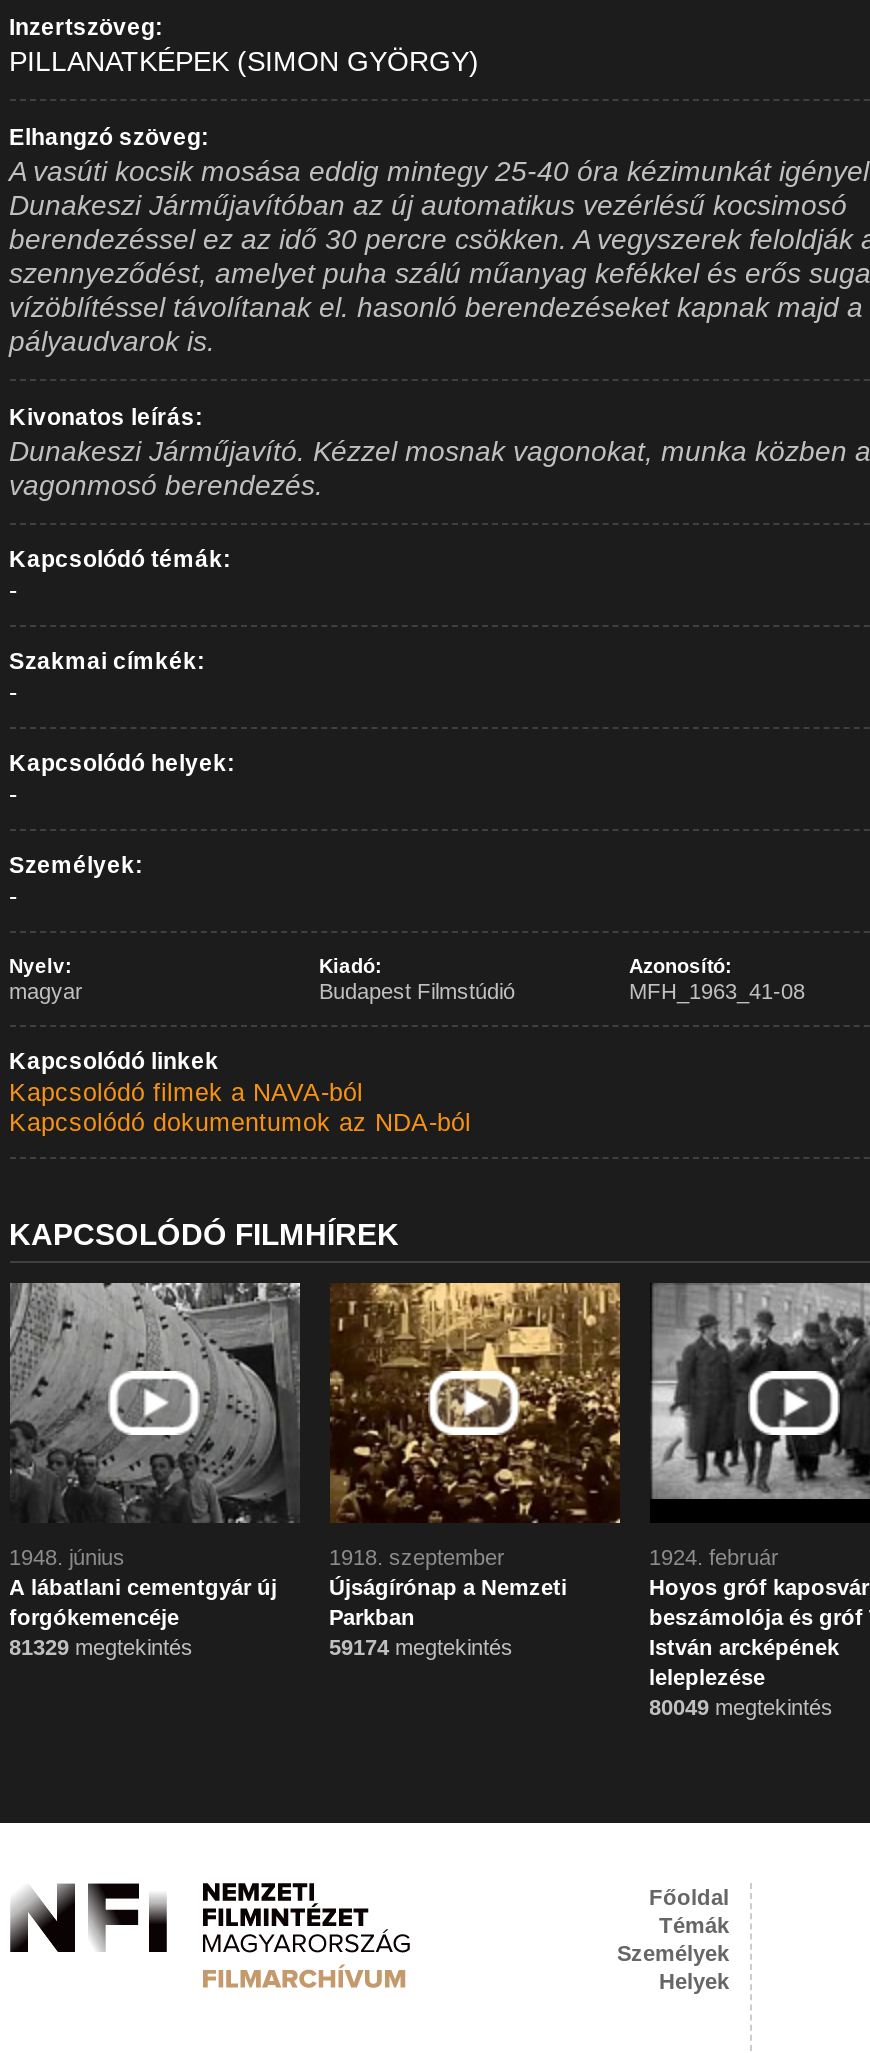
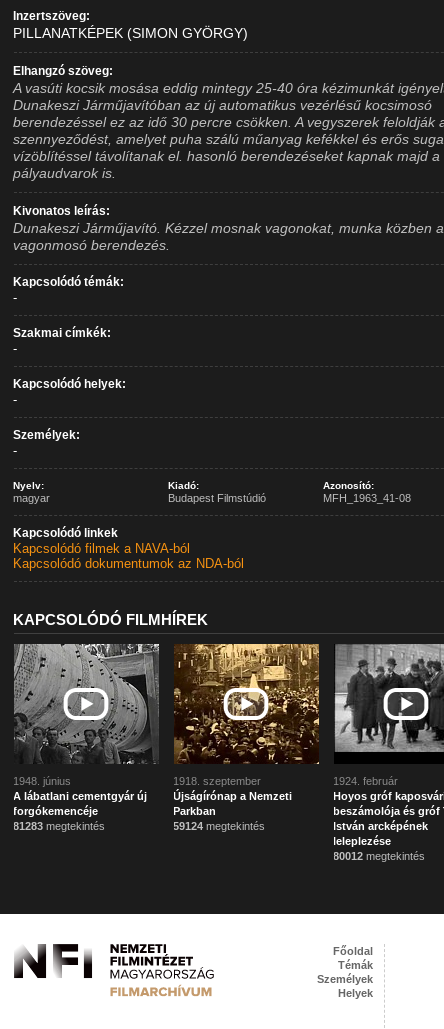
- 81329 megtekintés
+ 81283 megtekintés

- 59174 megtekintés
+ 59124 megtekintés

- 80049 megtekintés
+ 80012 megtekintés
